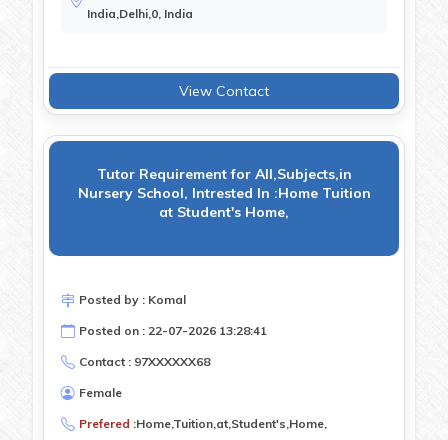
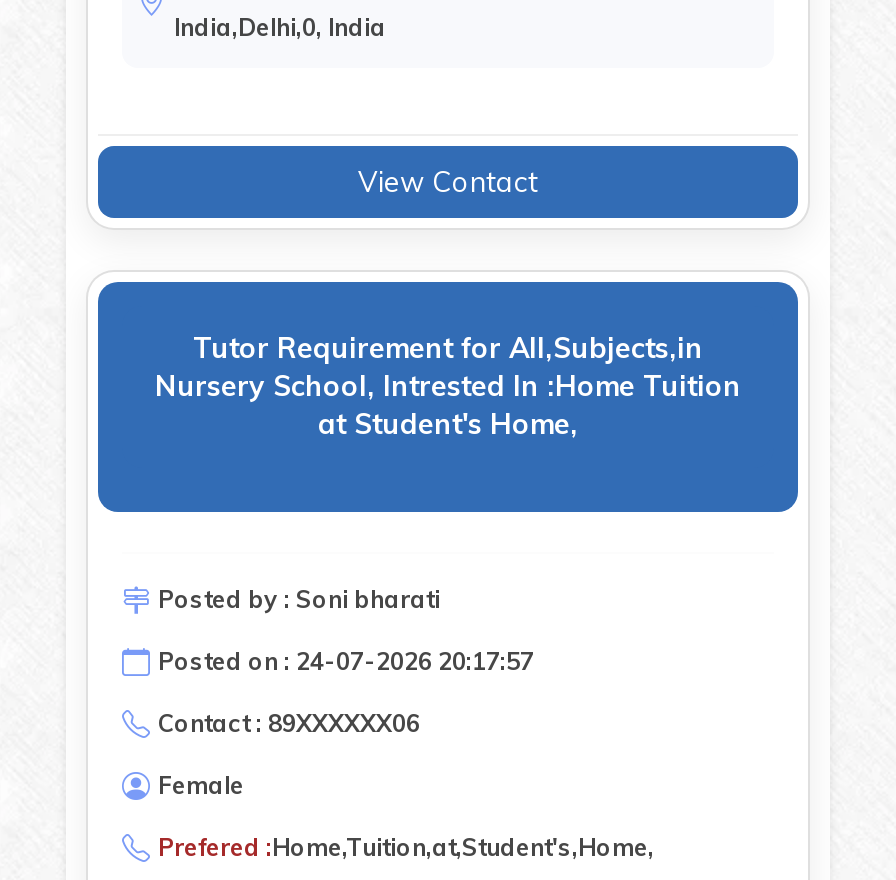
- Posted by : Komal
+ Posted by : Soni bharati

- Posted on : 22-07-2026 13:28:41
+ Posted on : 24-07-2026 20:17:57

- Contact : 97XXXXXX68
+ Contact : 89XXXXXX06
